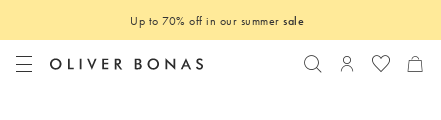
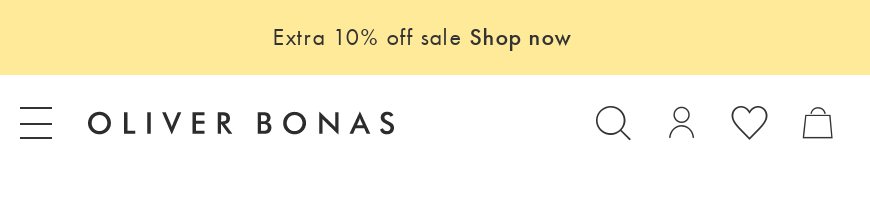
- Up to 70% off in our summer sale
+ Extra 10% off sale Shop now
